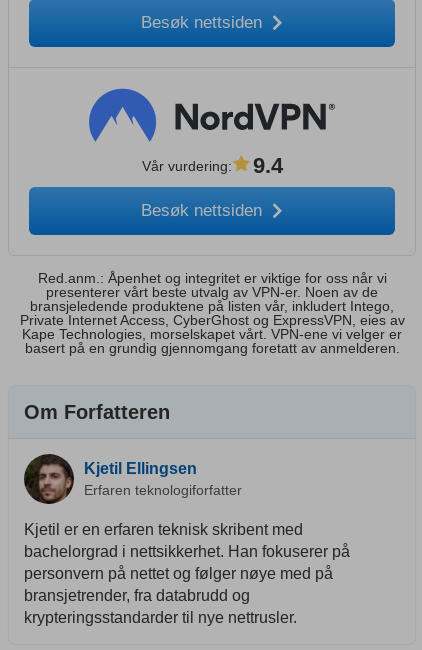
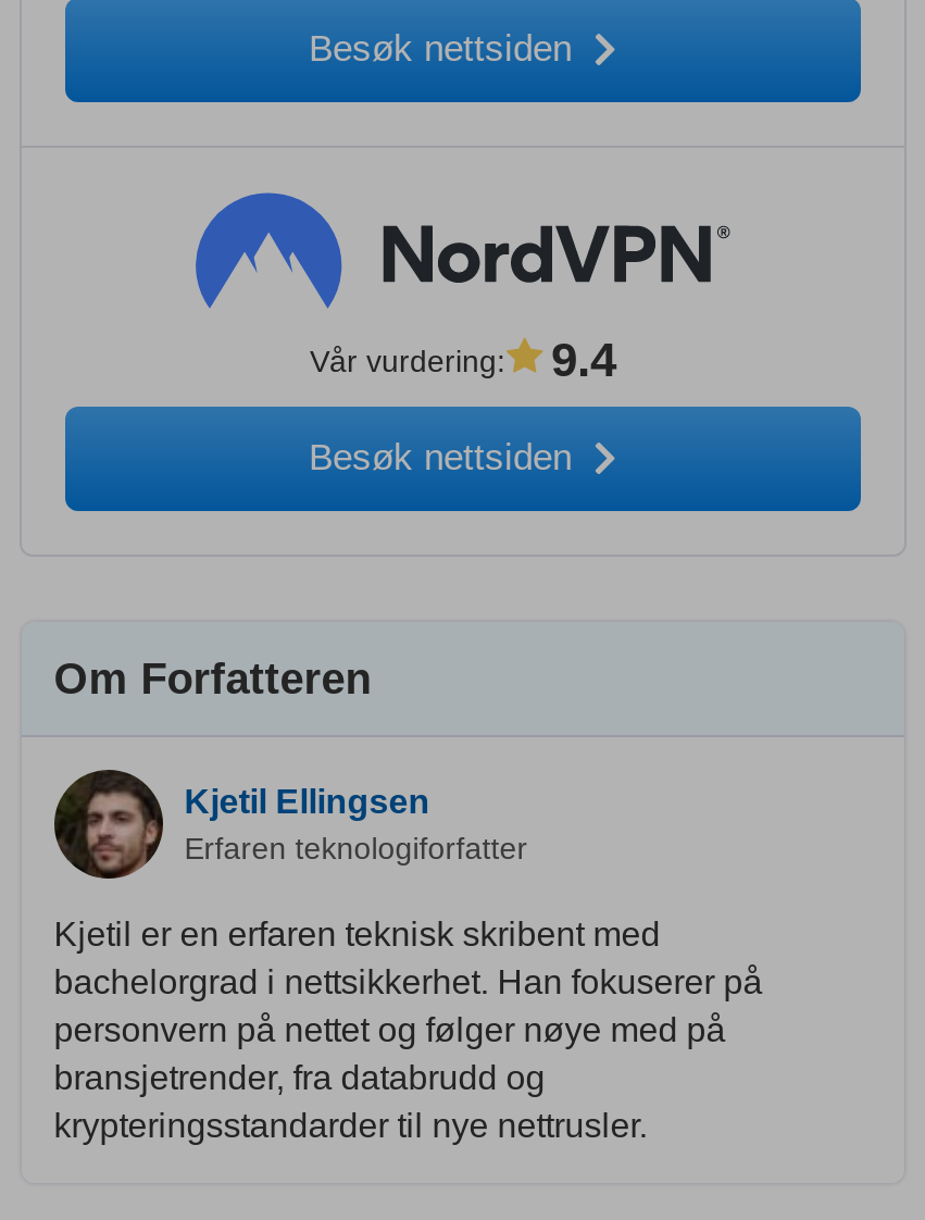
- Red.anm.: Åpenhet og integritet er viktige for oss når vi
- presenterer vårt beste utvalg av VPN-er. Noen av de
- bransjeledende produktene på listen vår, inkludert Intego,
- Private Internet Access, CyberGhost og ExpressVPN, eies av
- Kape Technologies, morselskapet vårt. VPN-ene vi velger er
- basert på en grundig gjennomgang foretatt av anmelderen.
